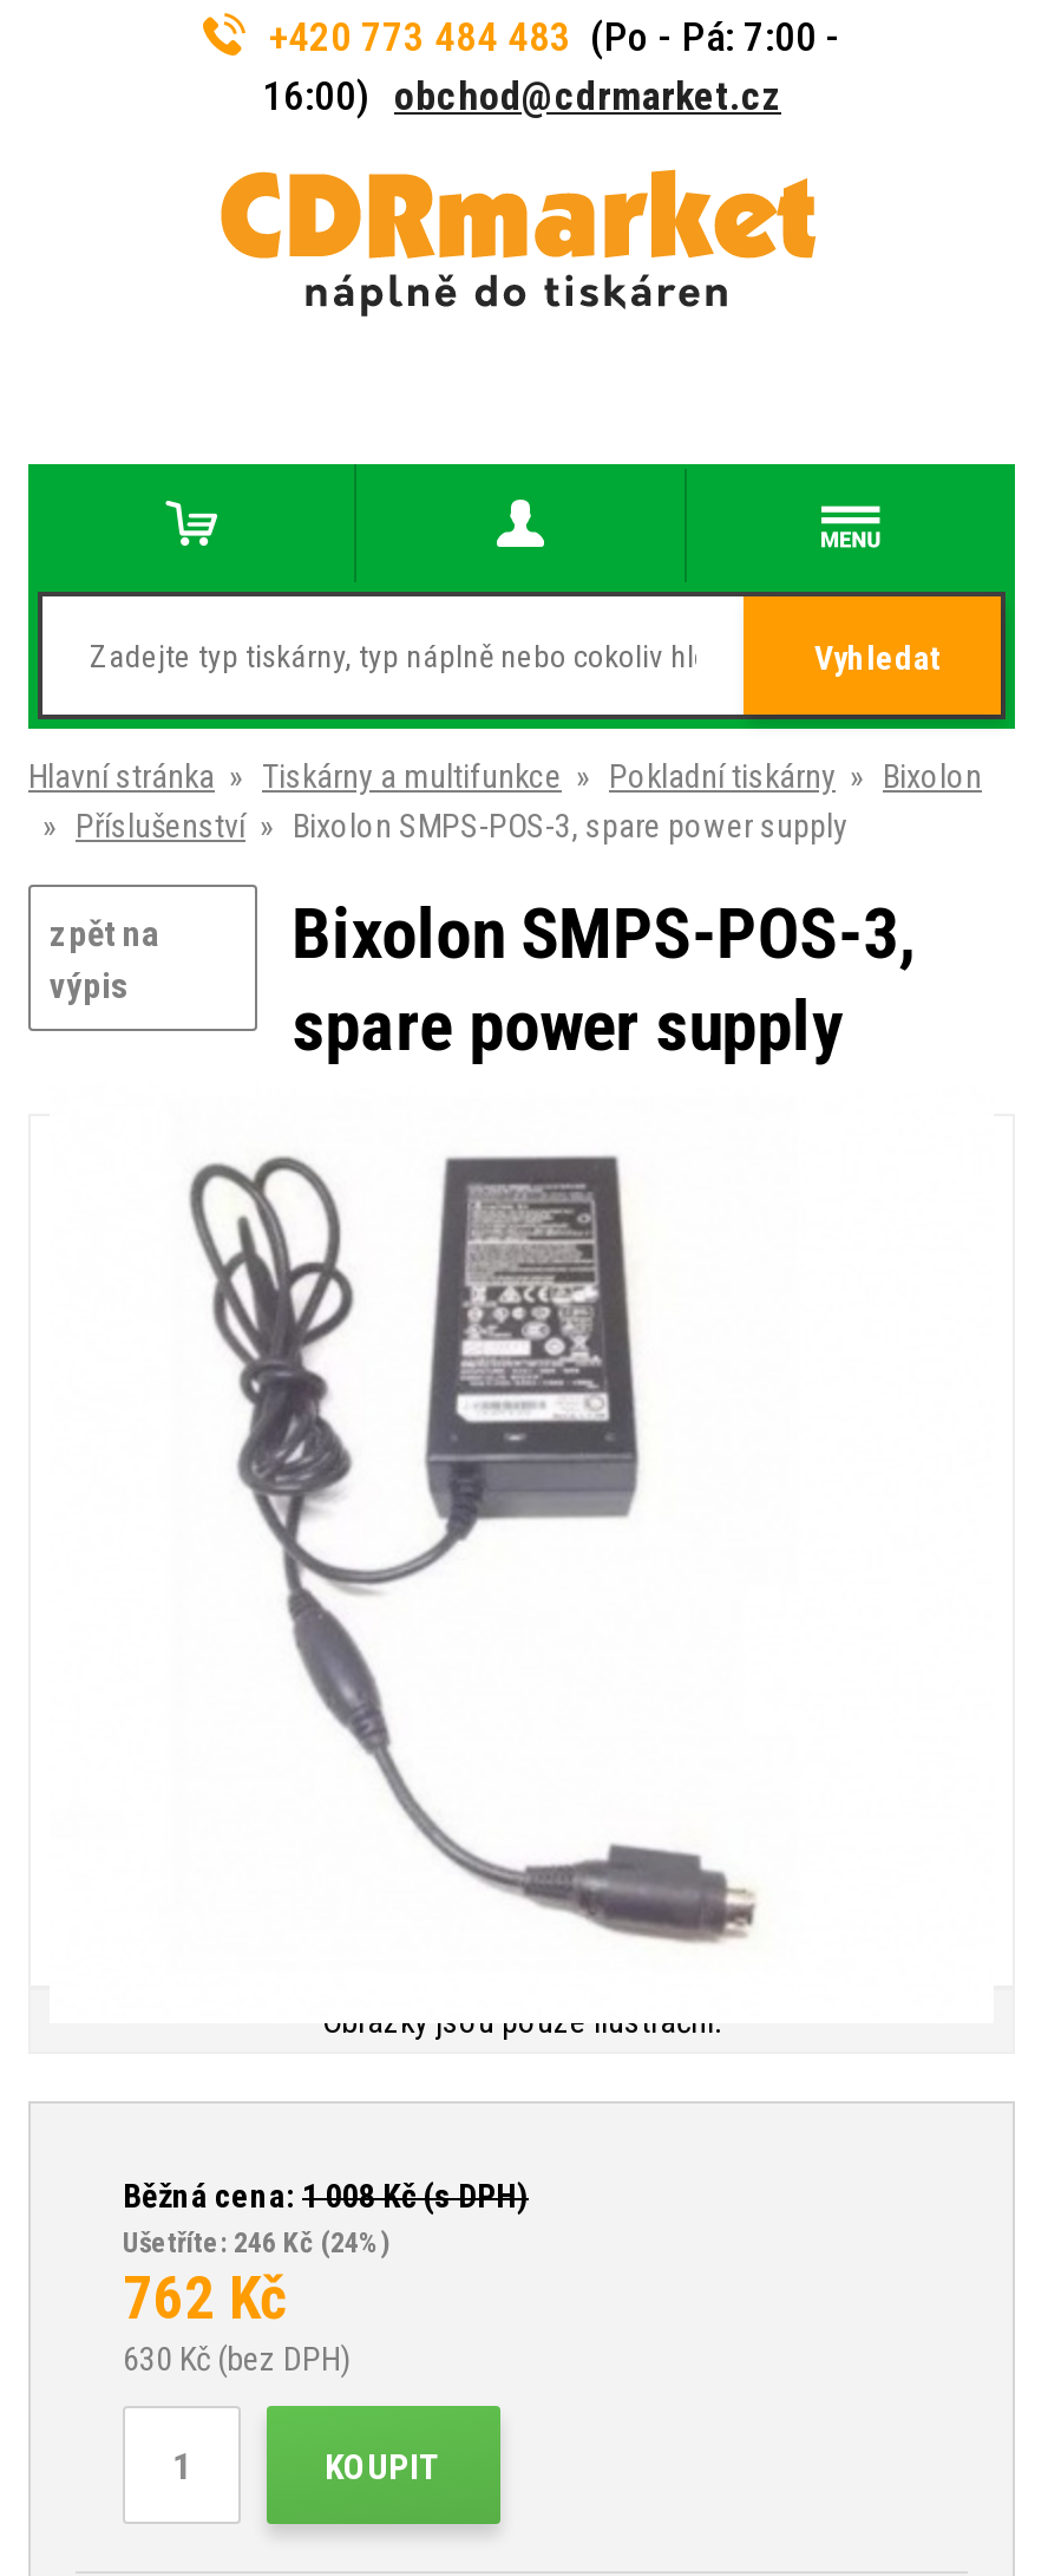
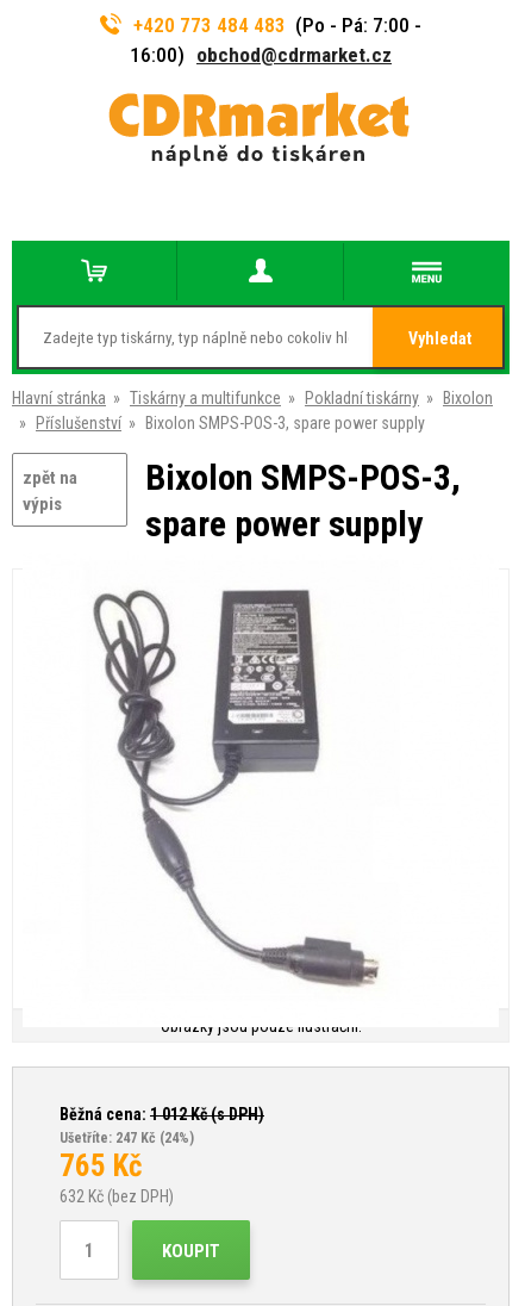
- Běžná cena: 1 008Kč (s DPH)
+ Běžná cena: 1 012Kč (s DPH)

- Ušetříte: 246 Kč (24%)
+ Ušetříte: 247 Kč (24%)

- 762 Kč
+ 765 Kč

- 630 Kč (bez DPH)
+ 632 Kč (bez DPH)
